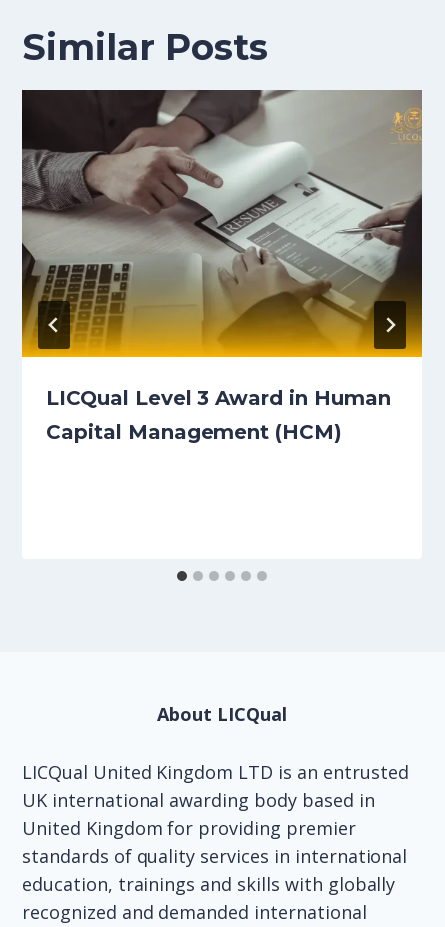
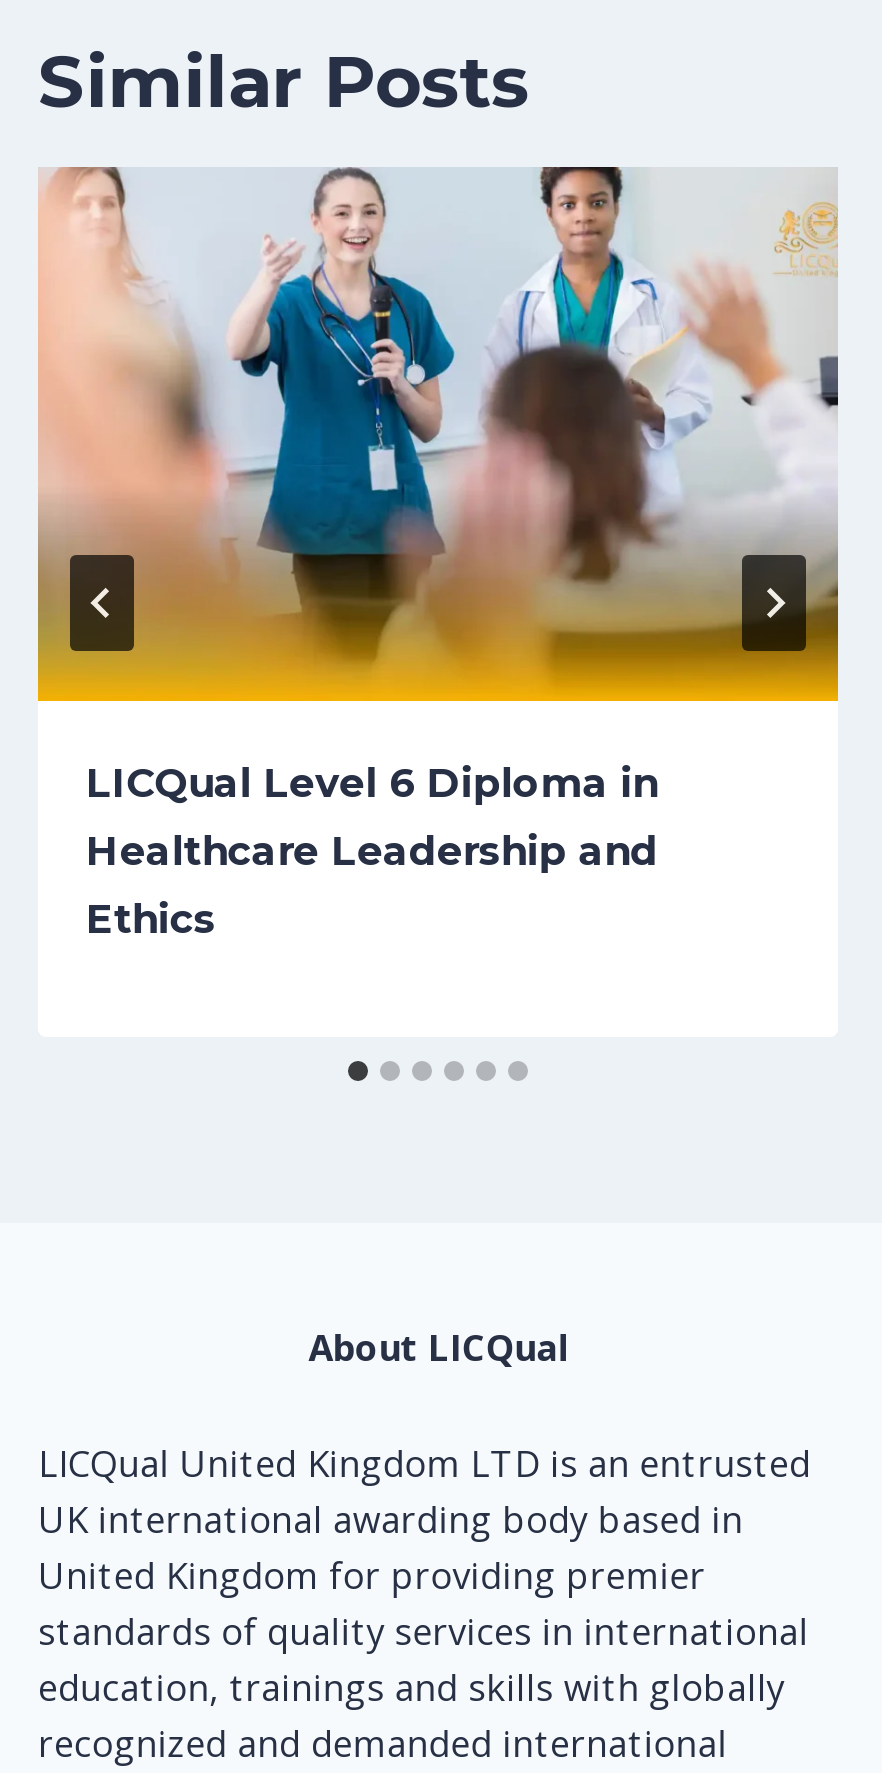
- [image]
- LICQual Level 3 Award in Human
- Capital Management (HCM)
+ [image]
+ LICQual Level 6 Diploma in
+ Healthcare Leadership and
+ Ethics
